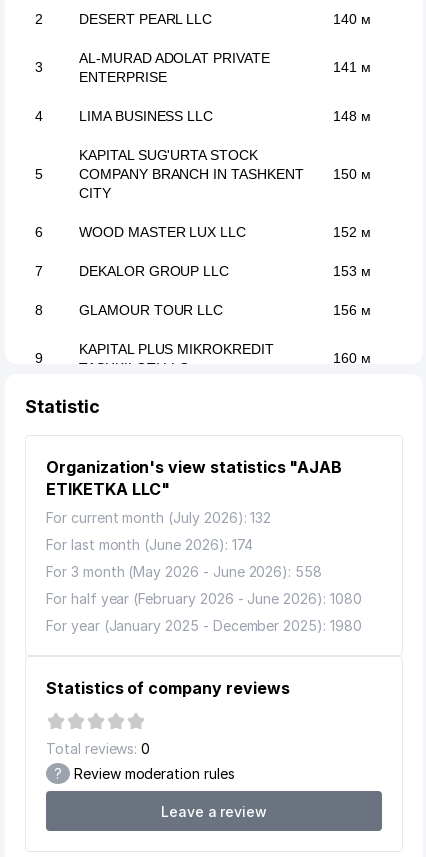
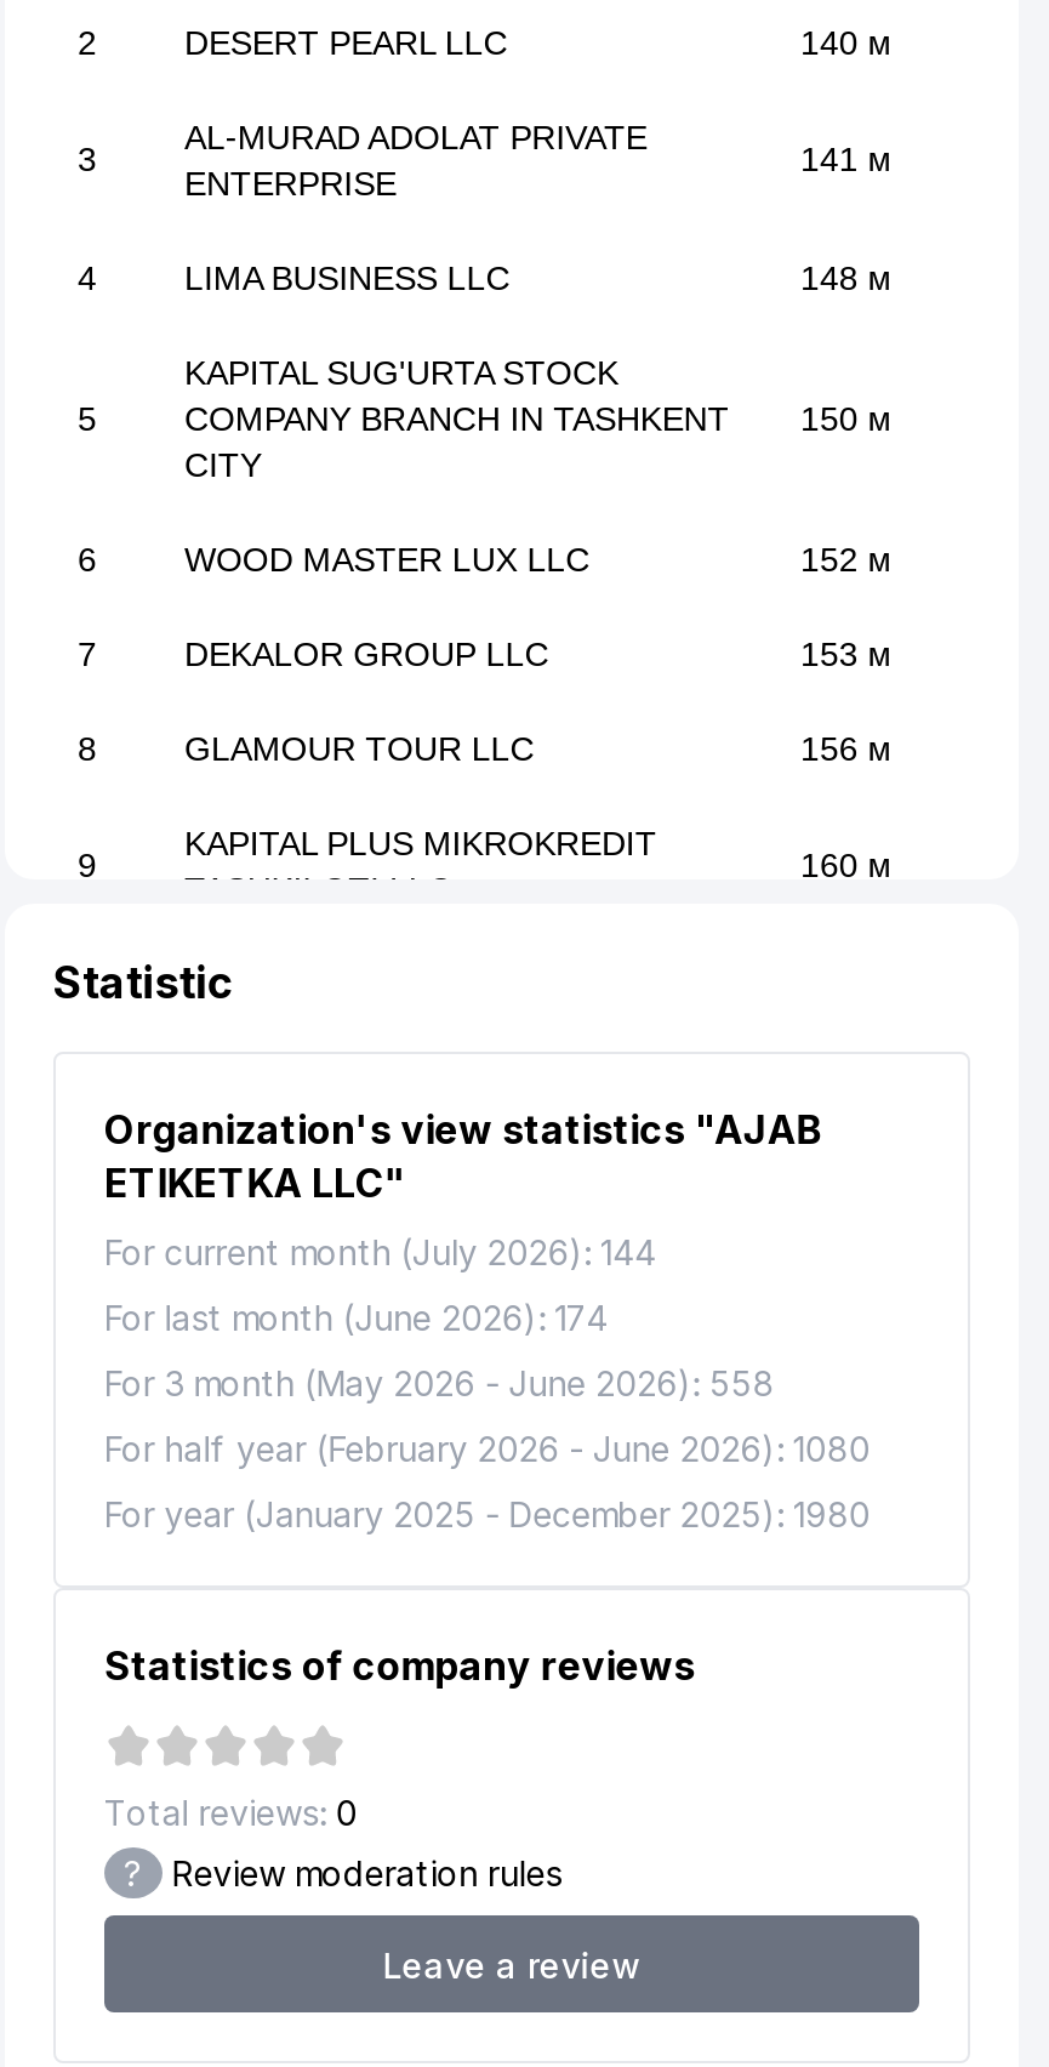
- For current month (July 2026): 132
+ For current month (July 2026): 144
